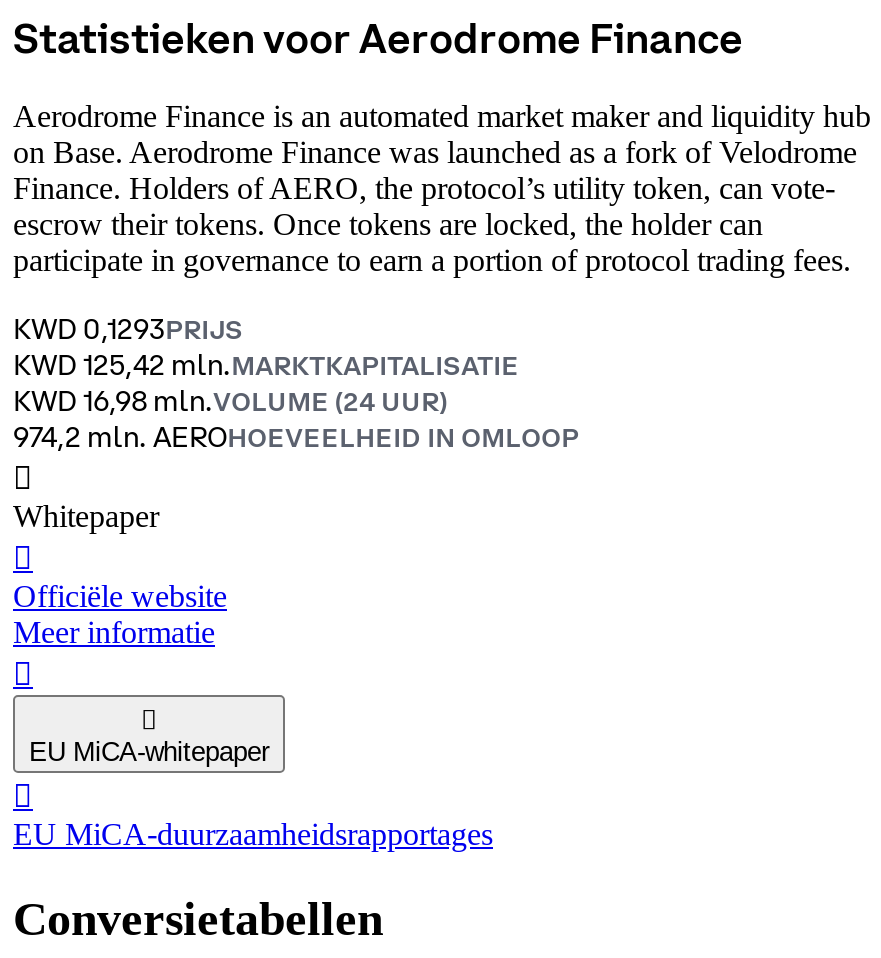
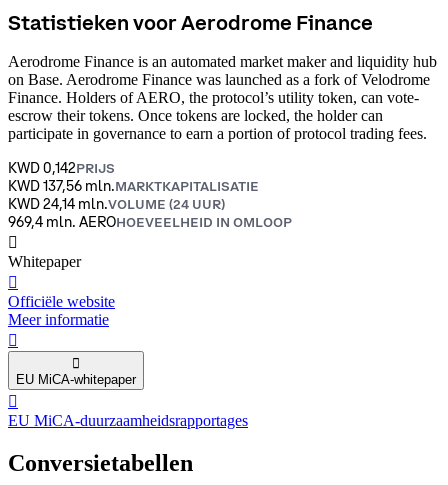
- KWD 0,1293PRIJS
+ KWD 0,142PRIJS

- KWD 125,42 mln.MARKTKAPITALISATIE
+ KWD 137,56 mln.MARKTKAPITALISATIE

- KWD 16,98 mln.VOLUME (24 UUR)
+ KWD 24,14 mln.VOLUME (24 UUR)

- 974,2 mln. AEROHOEVEELHEID IN OMLOOP
+ 969,4 mln. AEROHOEVEELHEID IN OMLOOP
